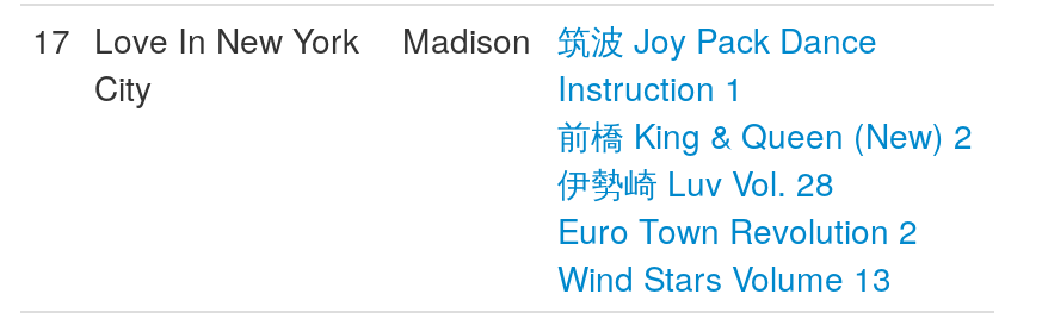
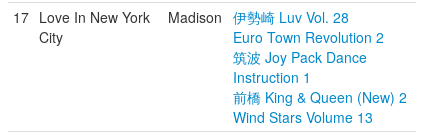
- Madison 筑波 Joy Pack Dance
+ Madison 伊勢崎 Luv Vol. 28
+ 筑波 Joy Pack Dance

moved down: Instruction 1 | 前橋 King & Queen (New) 2

- 伊勢崎 Luv Vol. 28

moved up: Euro Town Revolution 2
